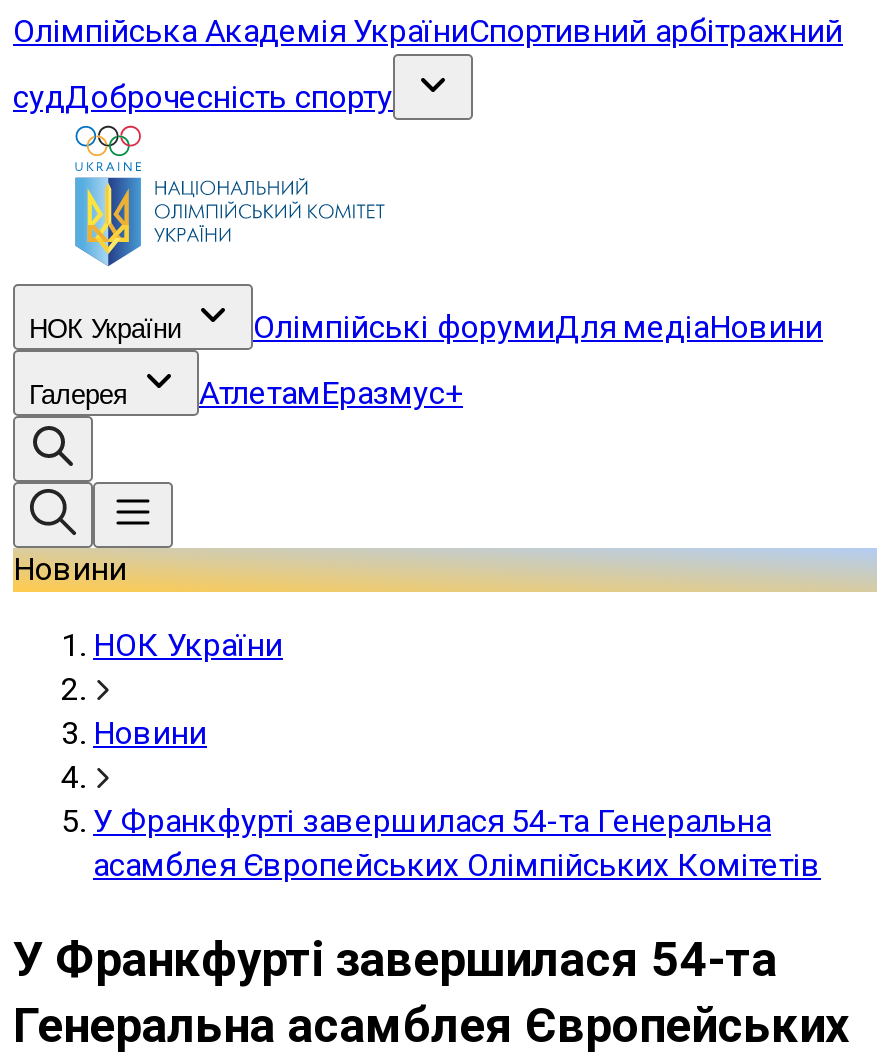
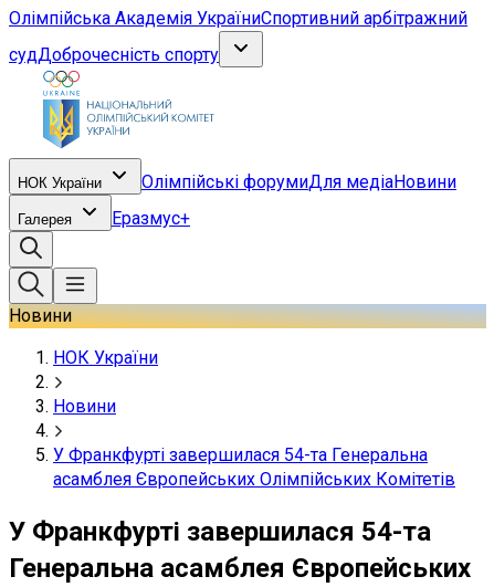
- АтлетамЕразмус+
+ Еразмус+
